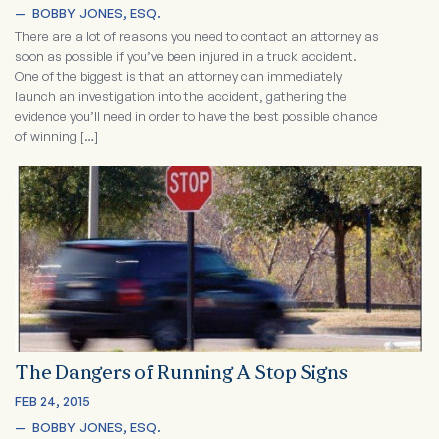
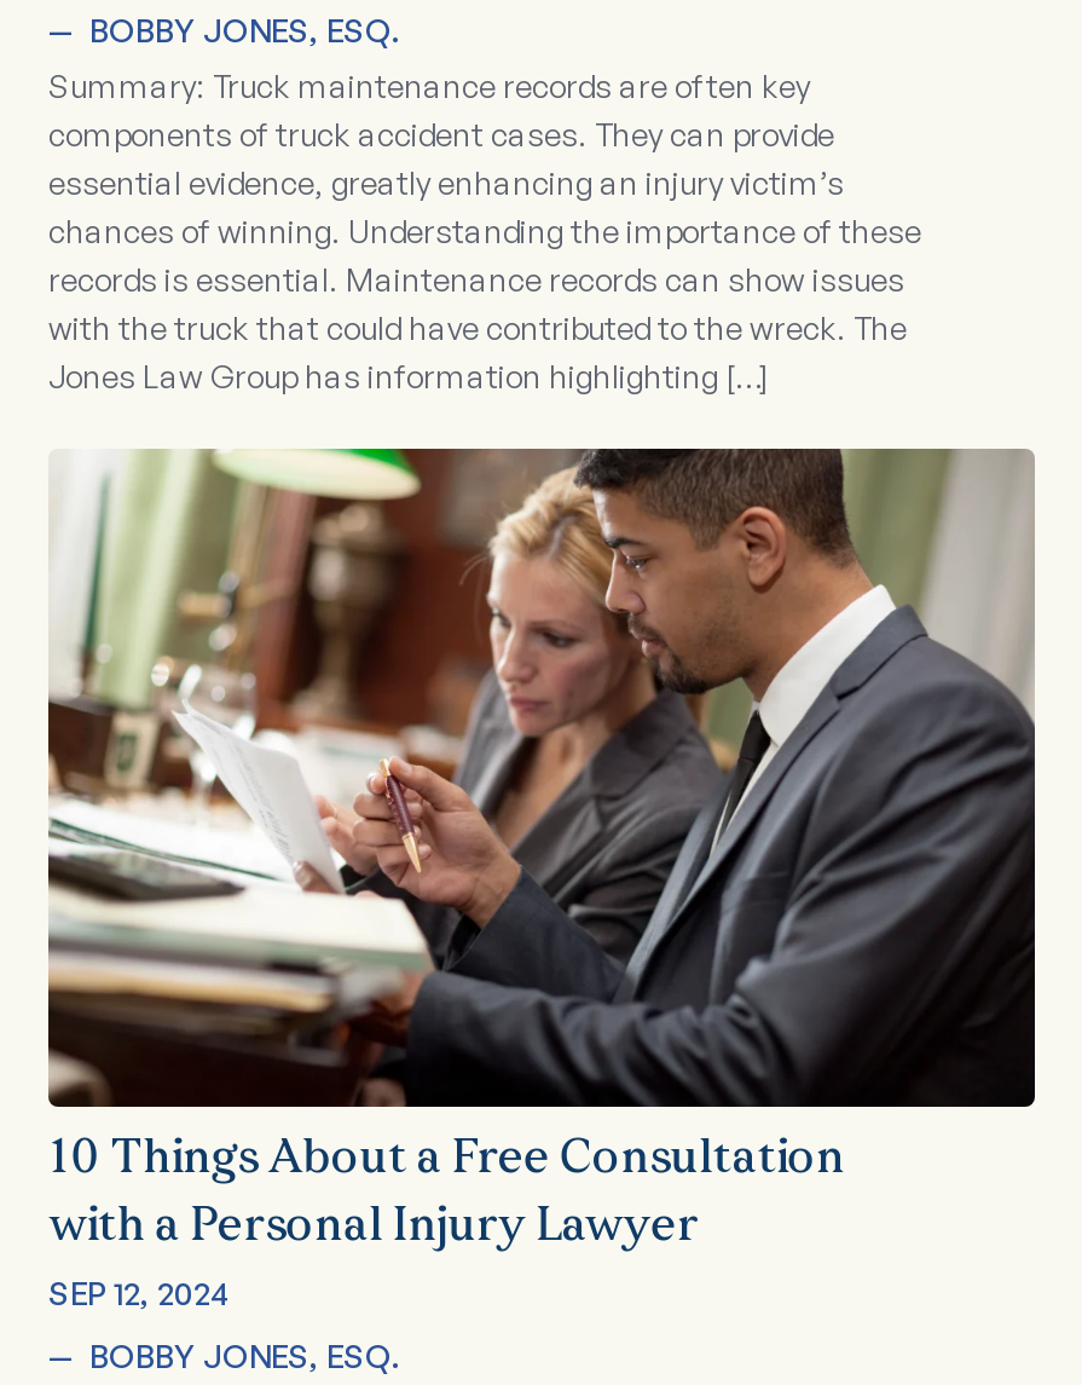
- There are a lot of reasons you need to contact an attorney as
- soon as possible if you’ve been injured in a truck accident.
- One of the biggest is that an attorney can immediately
- launch an investigation into the accident, gathering the
- evidence you’ll need in order to have the best possible chance
- of winning […]
+ Summary: Truck maintenance records are often key
+ components of truck accident cases. They can provide
+ essential evidence, greatly enhancing an injury victim’s
+ chances of winning. Understanding the importance of these
+ records is essential. Maintenance records can show issues
+ with the truck that could have contributed to the wreck. The
+ Jones Law Group has information highlighting […]

- [image]
- The Dangers of Running A Stop Signs
- FEB 24, 2015
+ [image]
+ 10 Things About a Free Consultation
+ with a Personal Injury Lawyer
+ SEP 12, 2024
